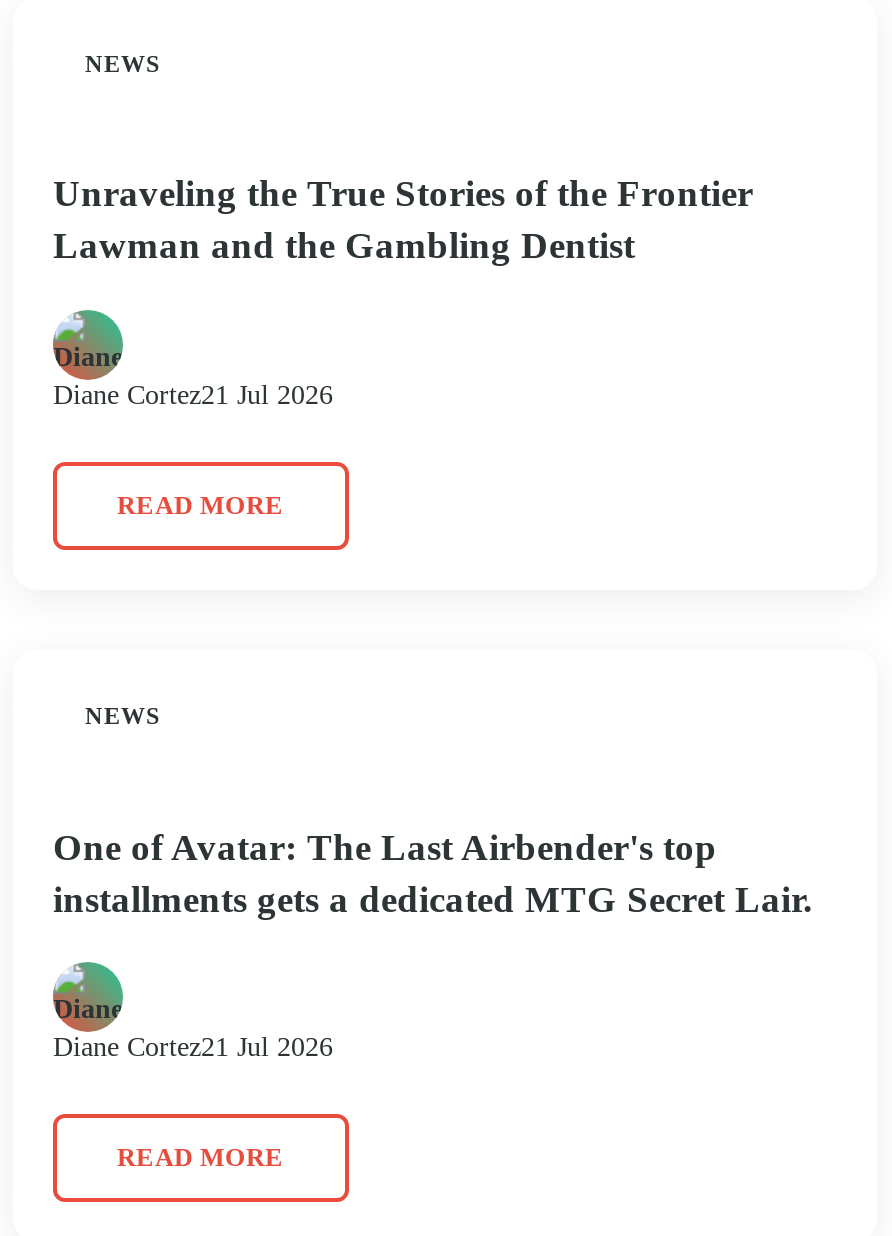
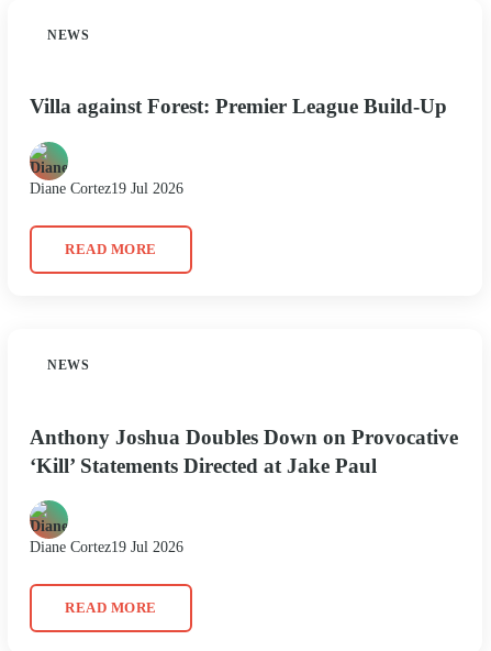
- Unraveling the True Stories of the Frontier
- Lawman and the Gambling Dentist
+ Villa against Forest: Premier League Build-Up

- Diane Cortez21 Jul 2026
+ Diane Cortez19 Jul 2026

- One of Avatar: The Last Airbender's top
- installments gets a dedicated MTG Secret Lair.
+ Anthony Joshua Doubles Down on Provocative
+ ‘Kill’ Statements Directed at Jake Paul

- Diane Cortez21 Jul 2026
+ Diane Cortez19 Jul 2026
